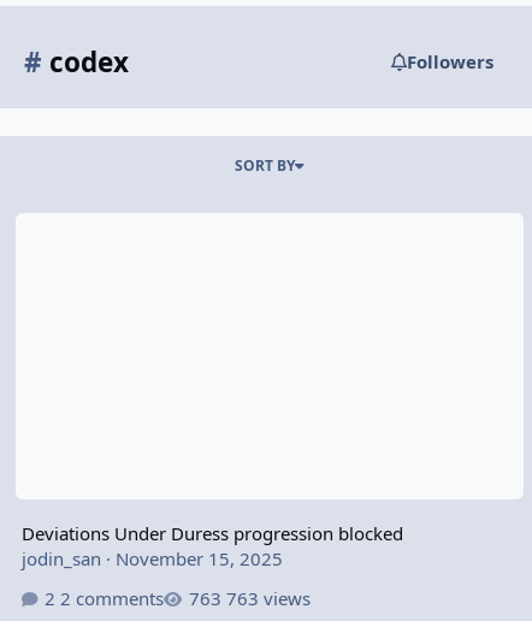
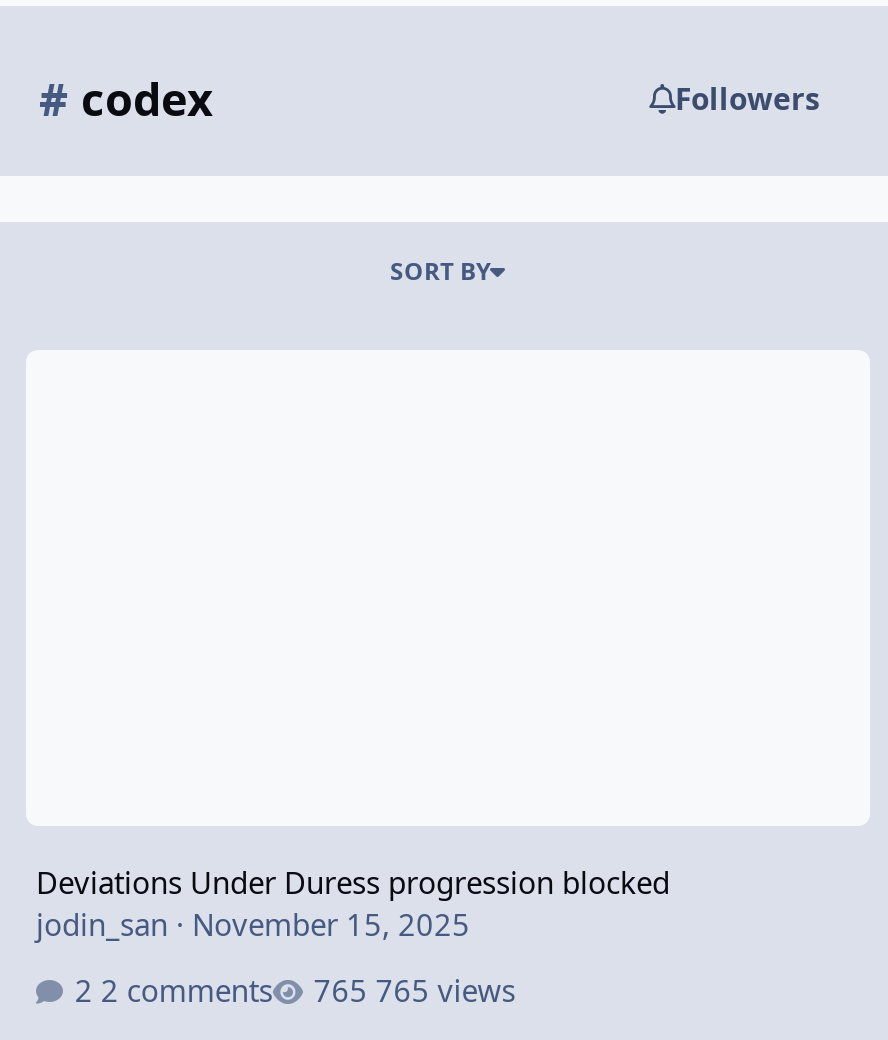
- 763 views
+ 765 views
